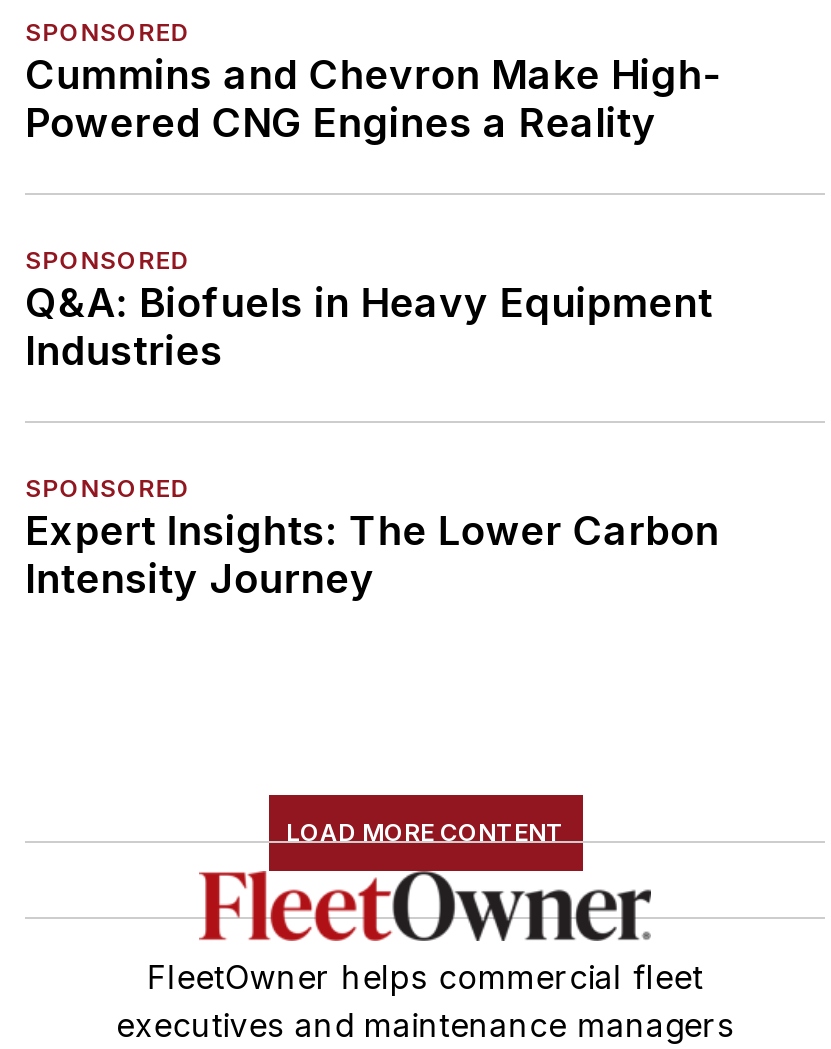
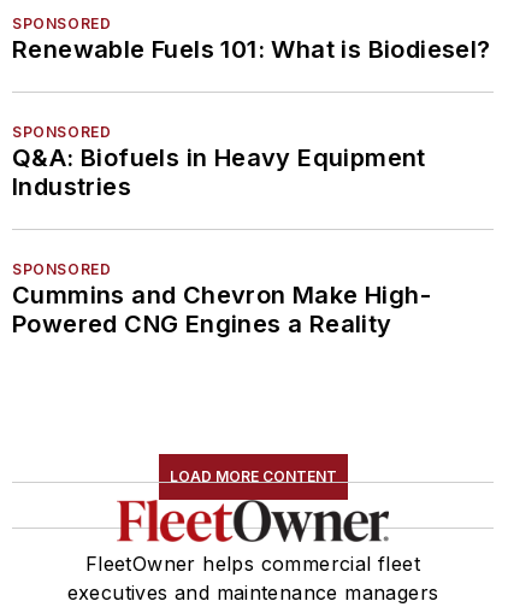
moved down: Cummins and Chevron Make High- | Powered CNG Engines a Reality

+ Renewable Fuels 101: What is Biodiesel?

- Expert Insights: The Lower Carbon
- Intensity Journey
